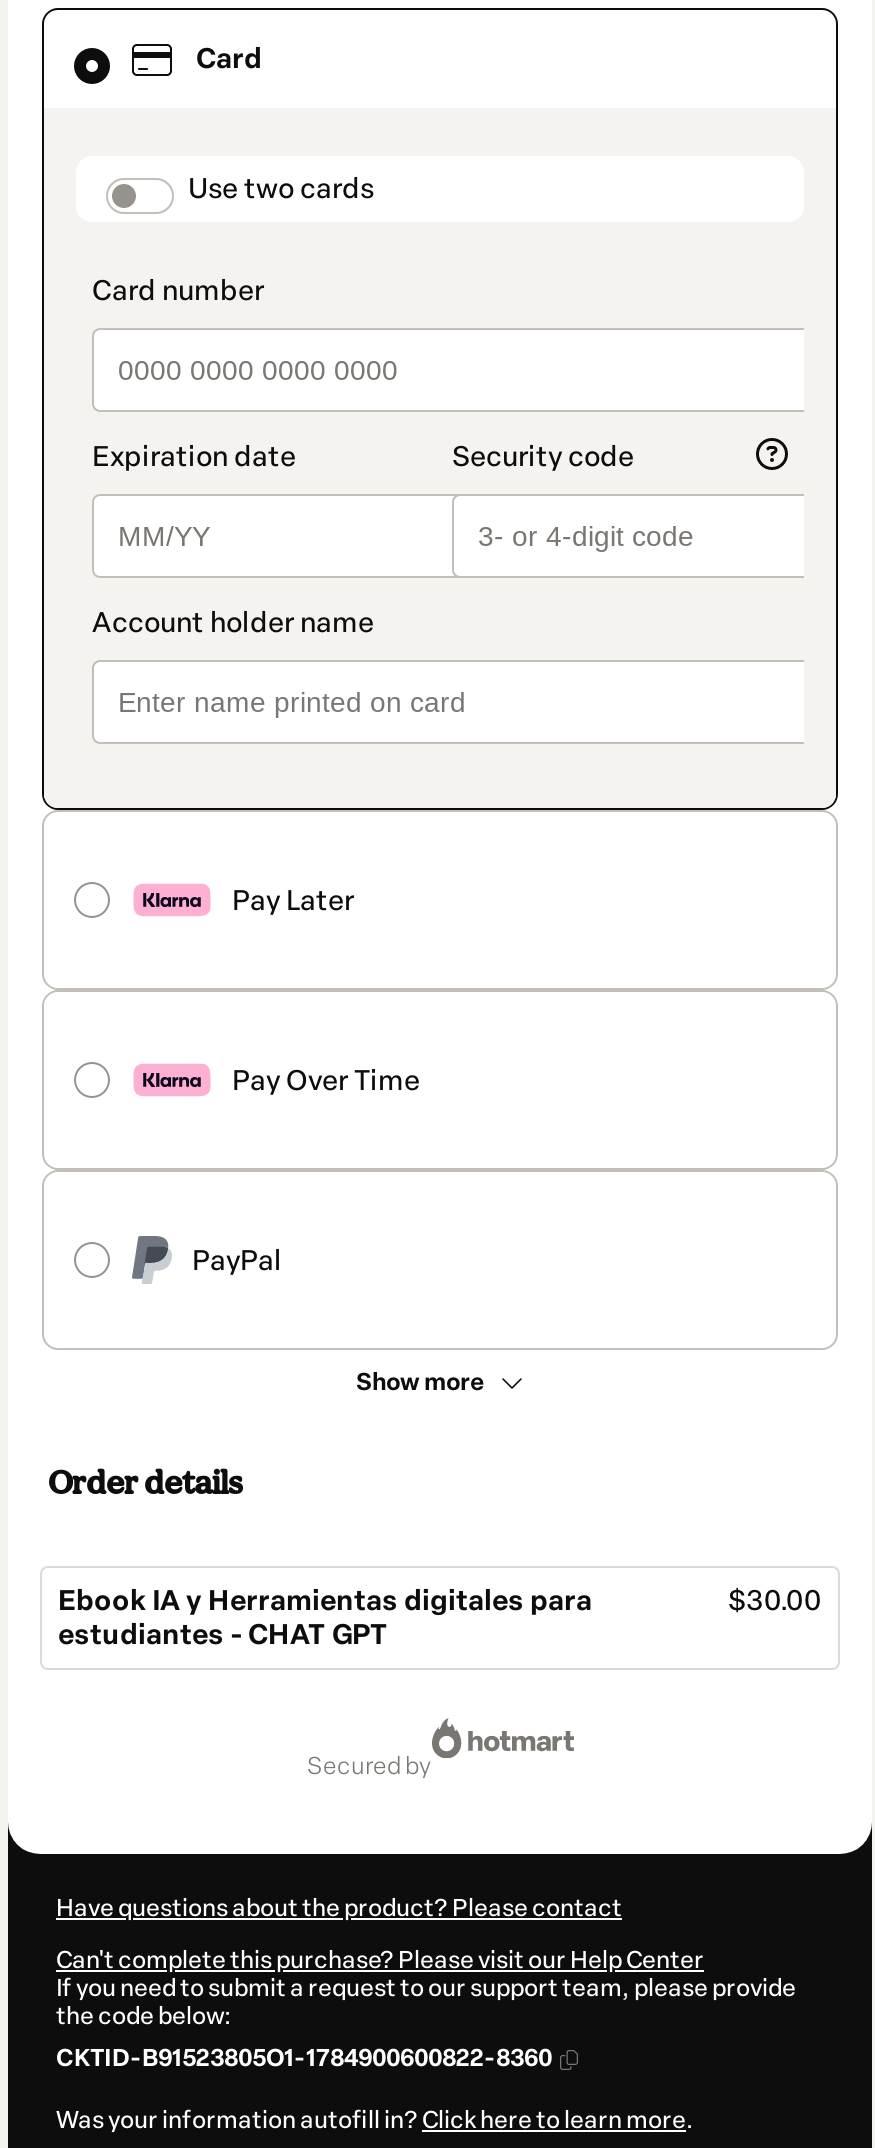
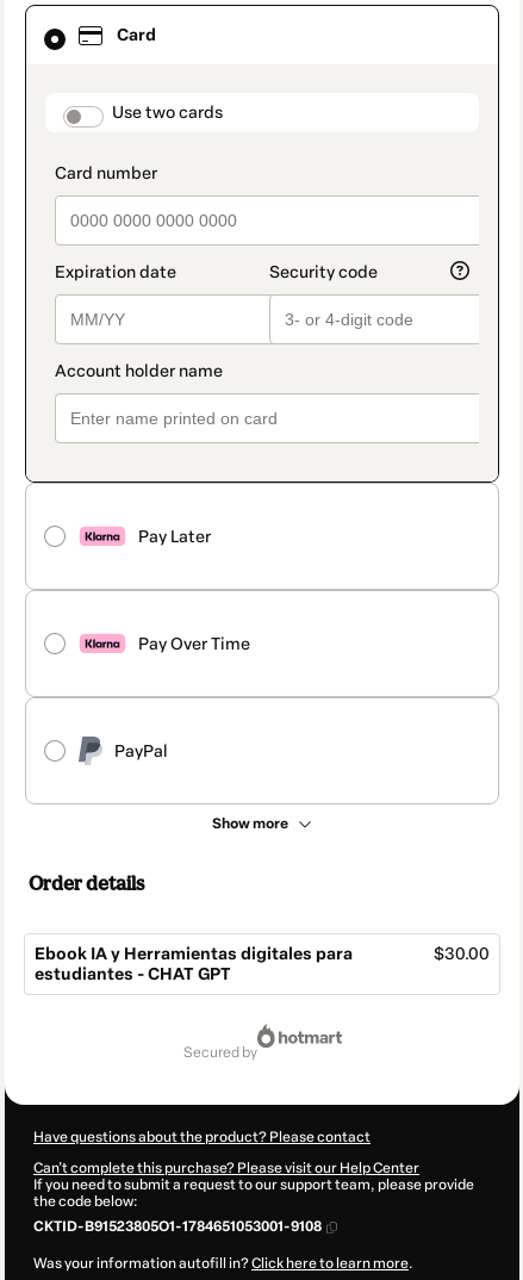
- CKTID-B91523805O1-1784900600822-8360
+ CKTID-B91523805O1-1784651053001-9108
